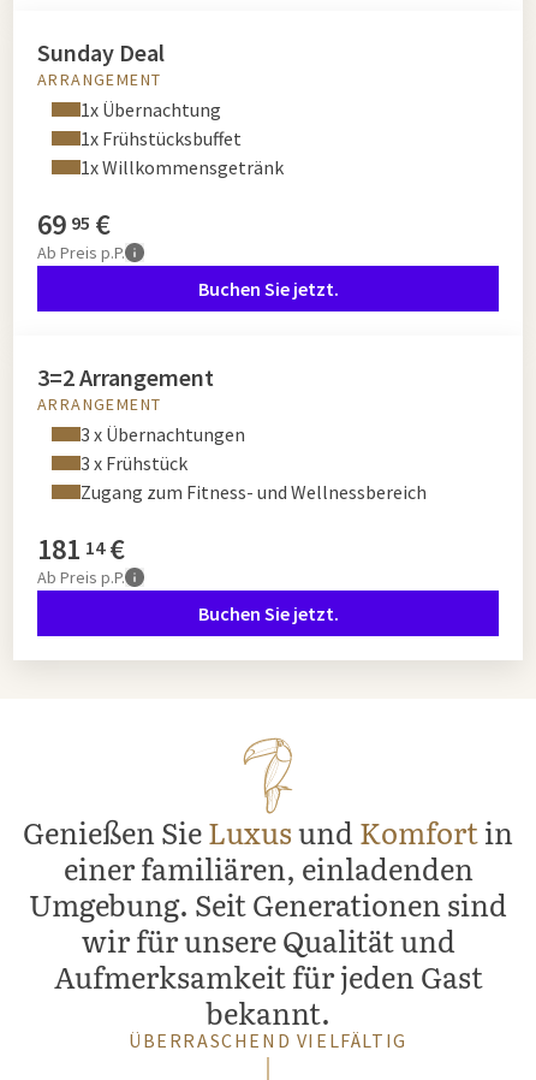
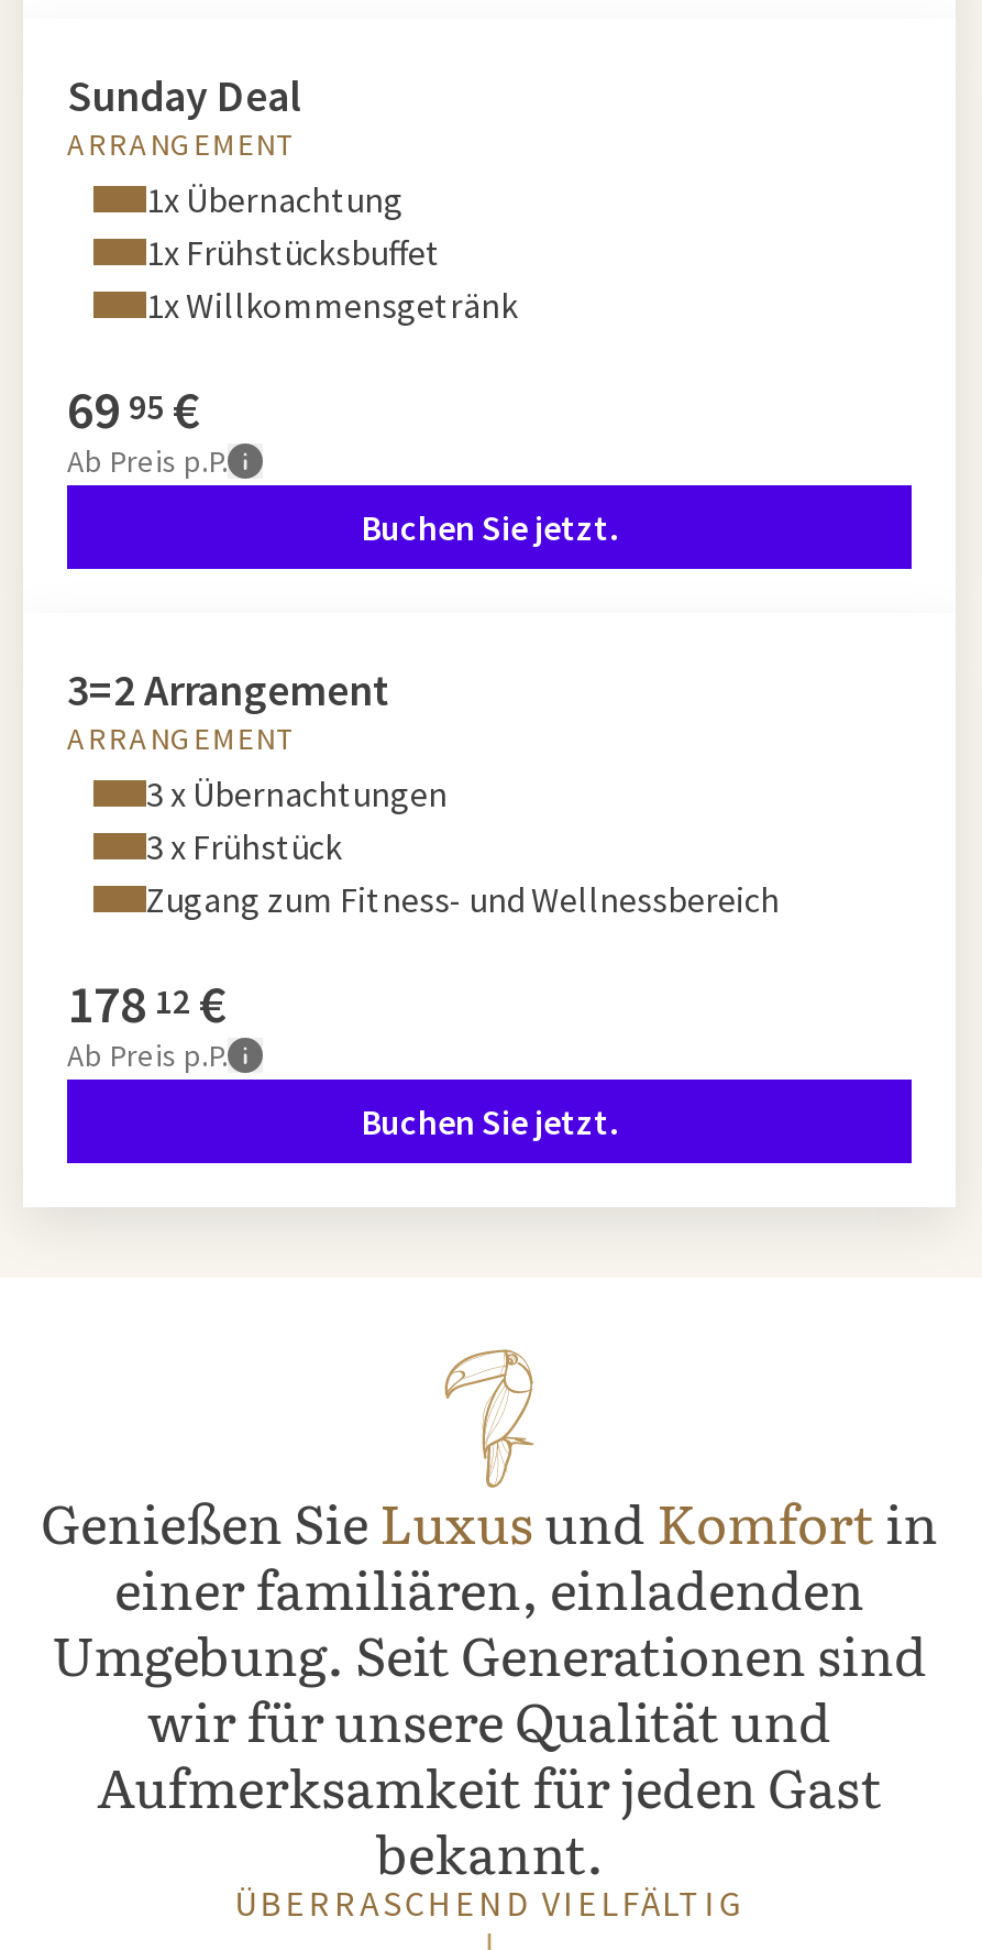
- 181 14 €
+ 178 12 €
